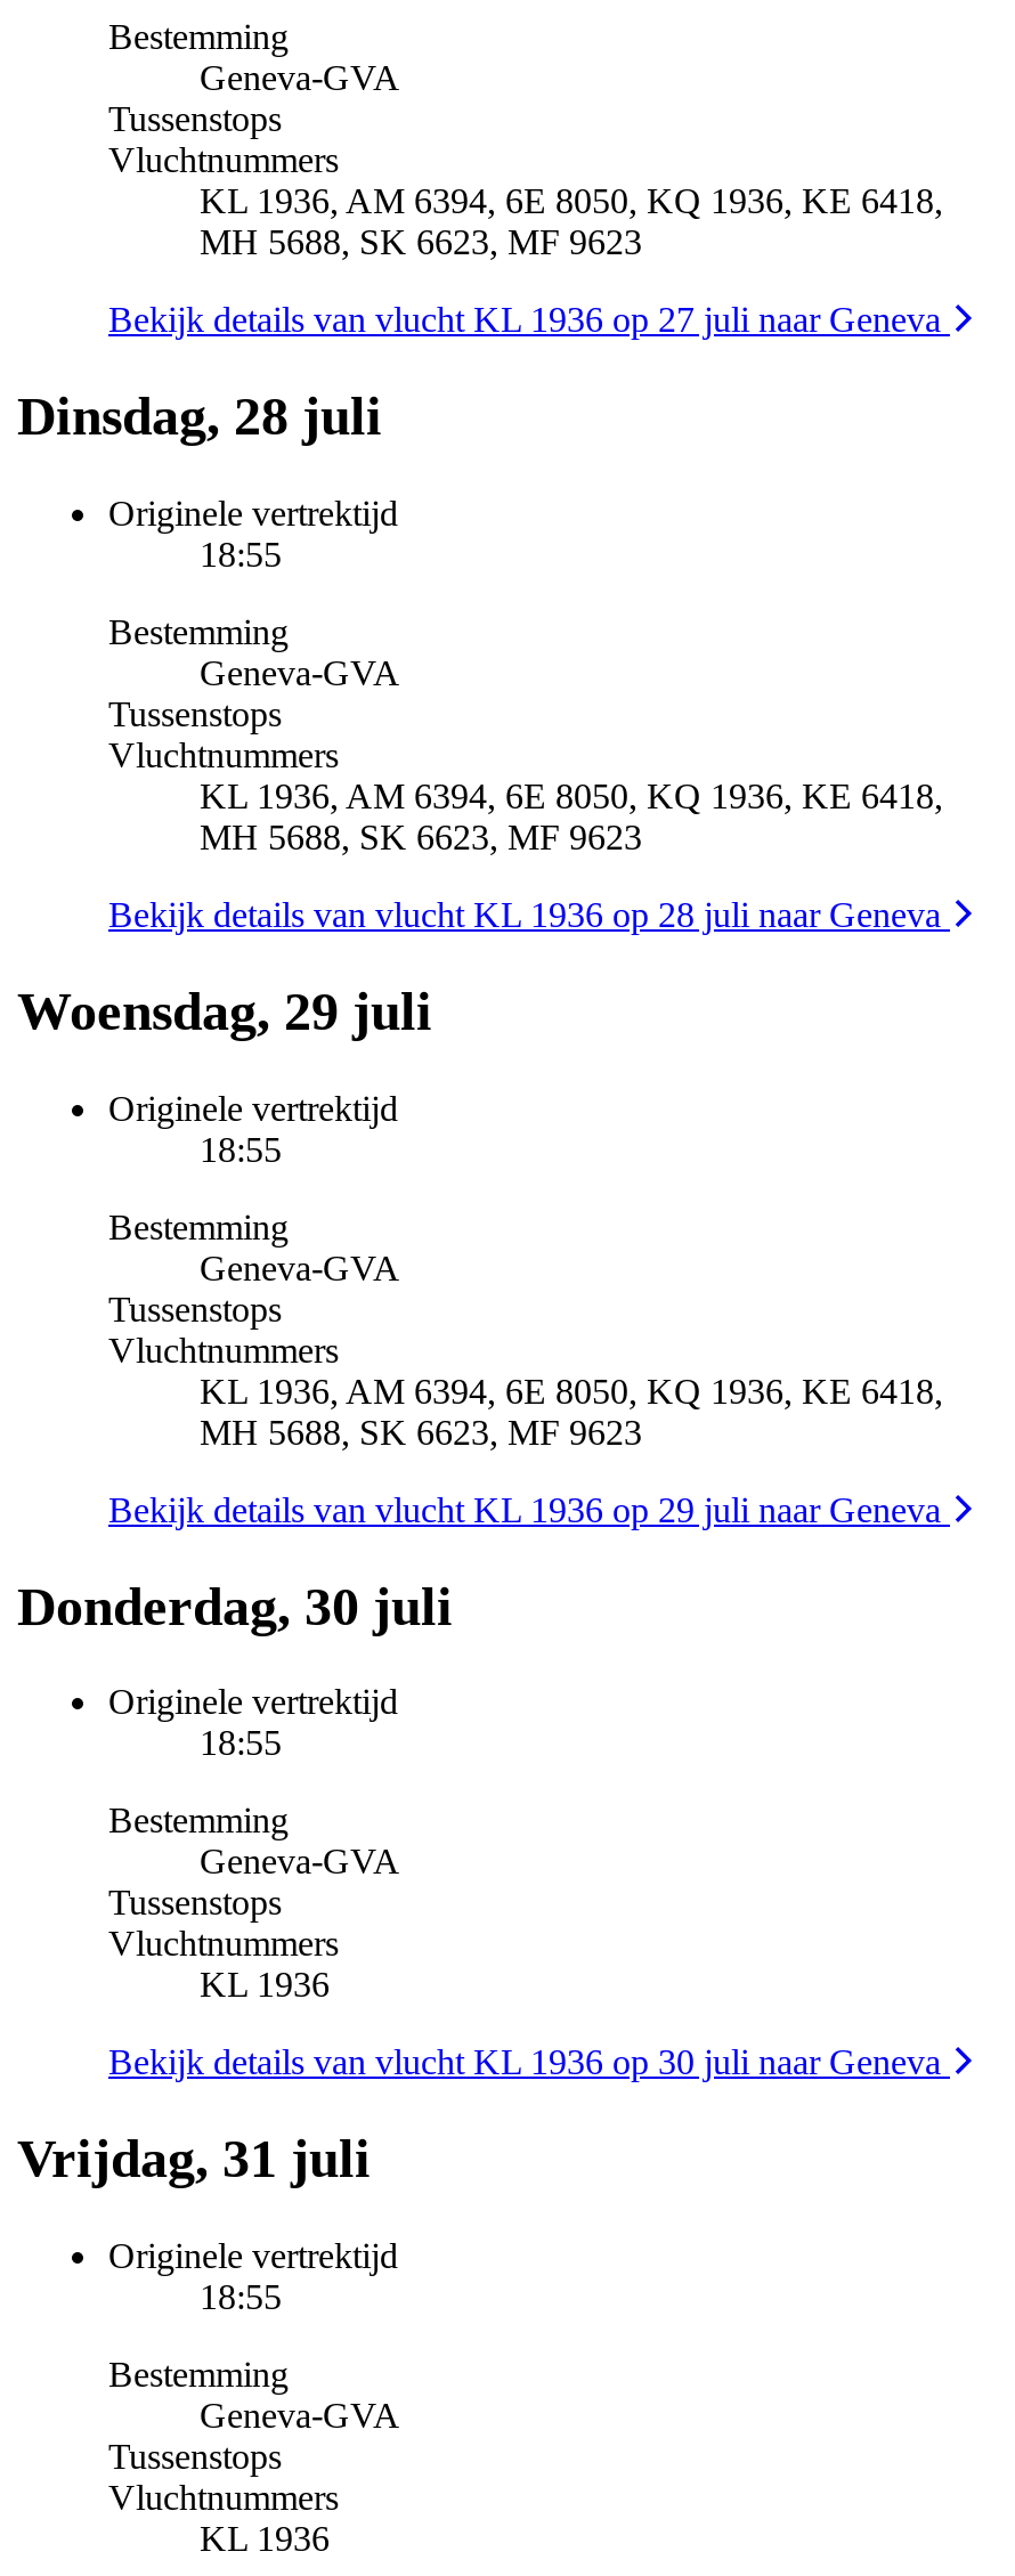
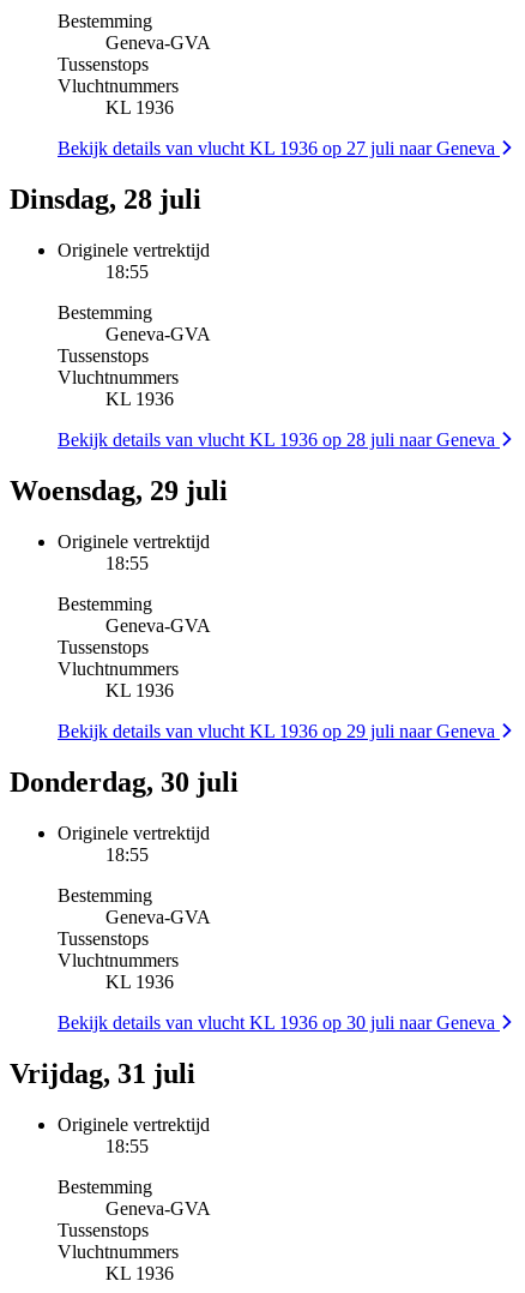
- KL 1936, AM 6394, 6E 8050, KQ 1936, KE 6418,
- MH 5688, SK 6623, MF 9623
+ KL 1936

- KL 1936, AM 6394, 6E 8050, KQ 1936, KE 6418,
- MH 5688, SK 6623, MF 9623
+ KL 1936

- KL 1936, AM 6394, 6E 8050, KQ 1936, KE 6418,
- MH 5688, SK 6623, MF 9623
+ KL 1936
